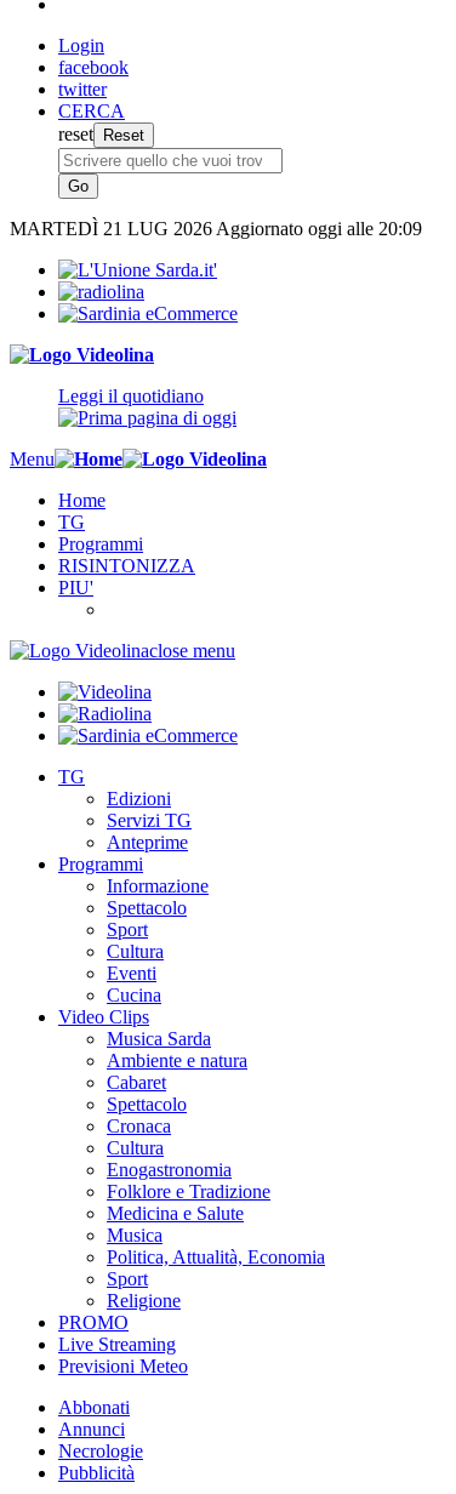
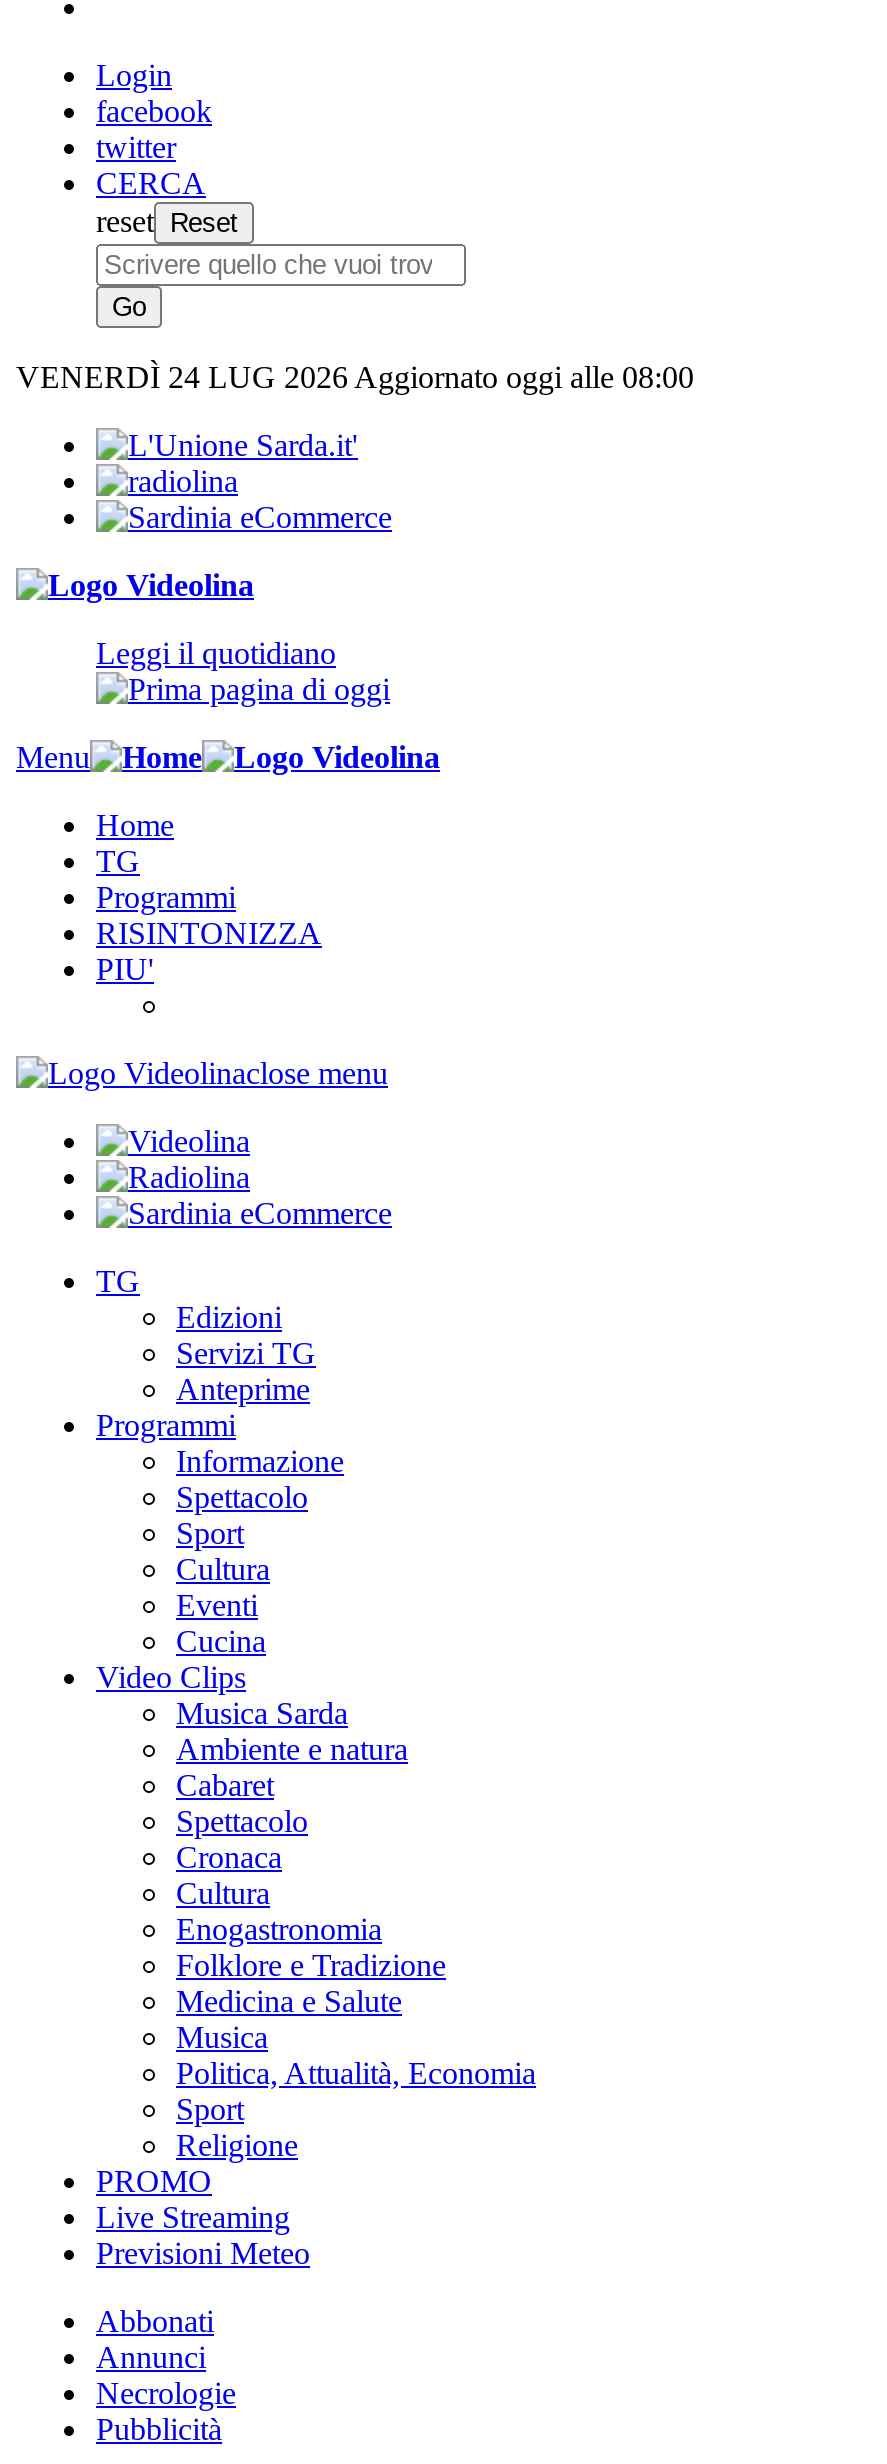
- MARTEDÌ 21 LUG 2026 Aggiornato oggi alle 20:09
+ VENERDÌ 24 LUG 2026 Aggiornato oggi alle 08:00
